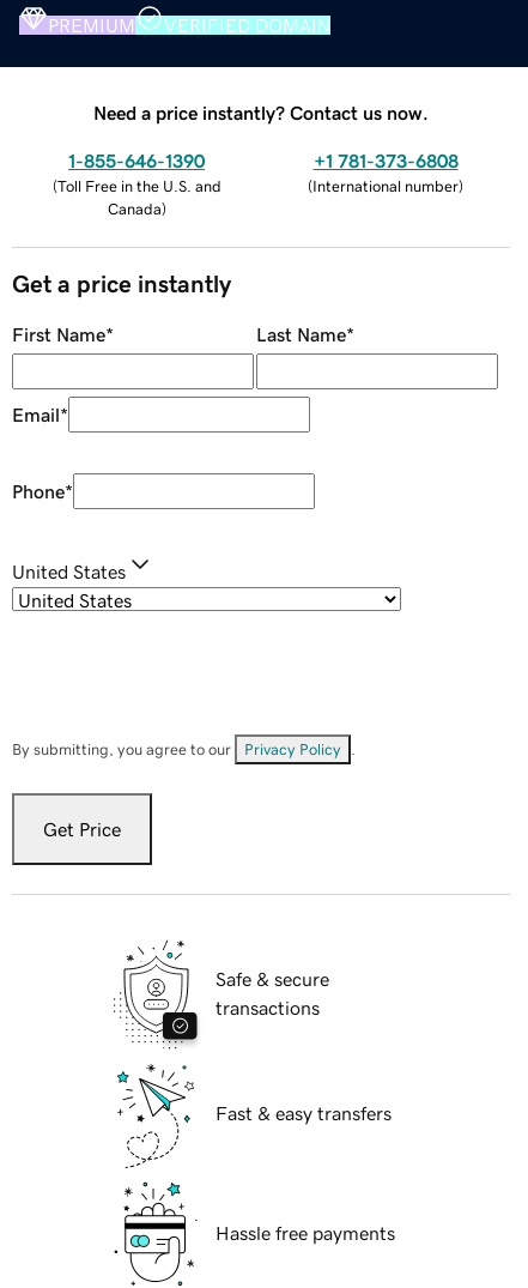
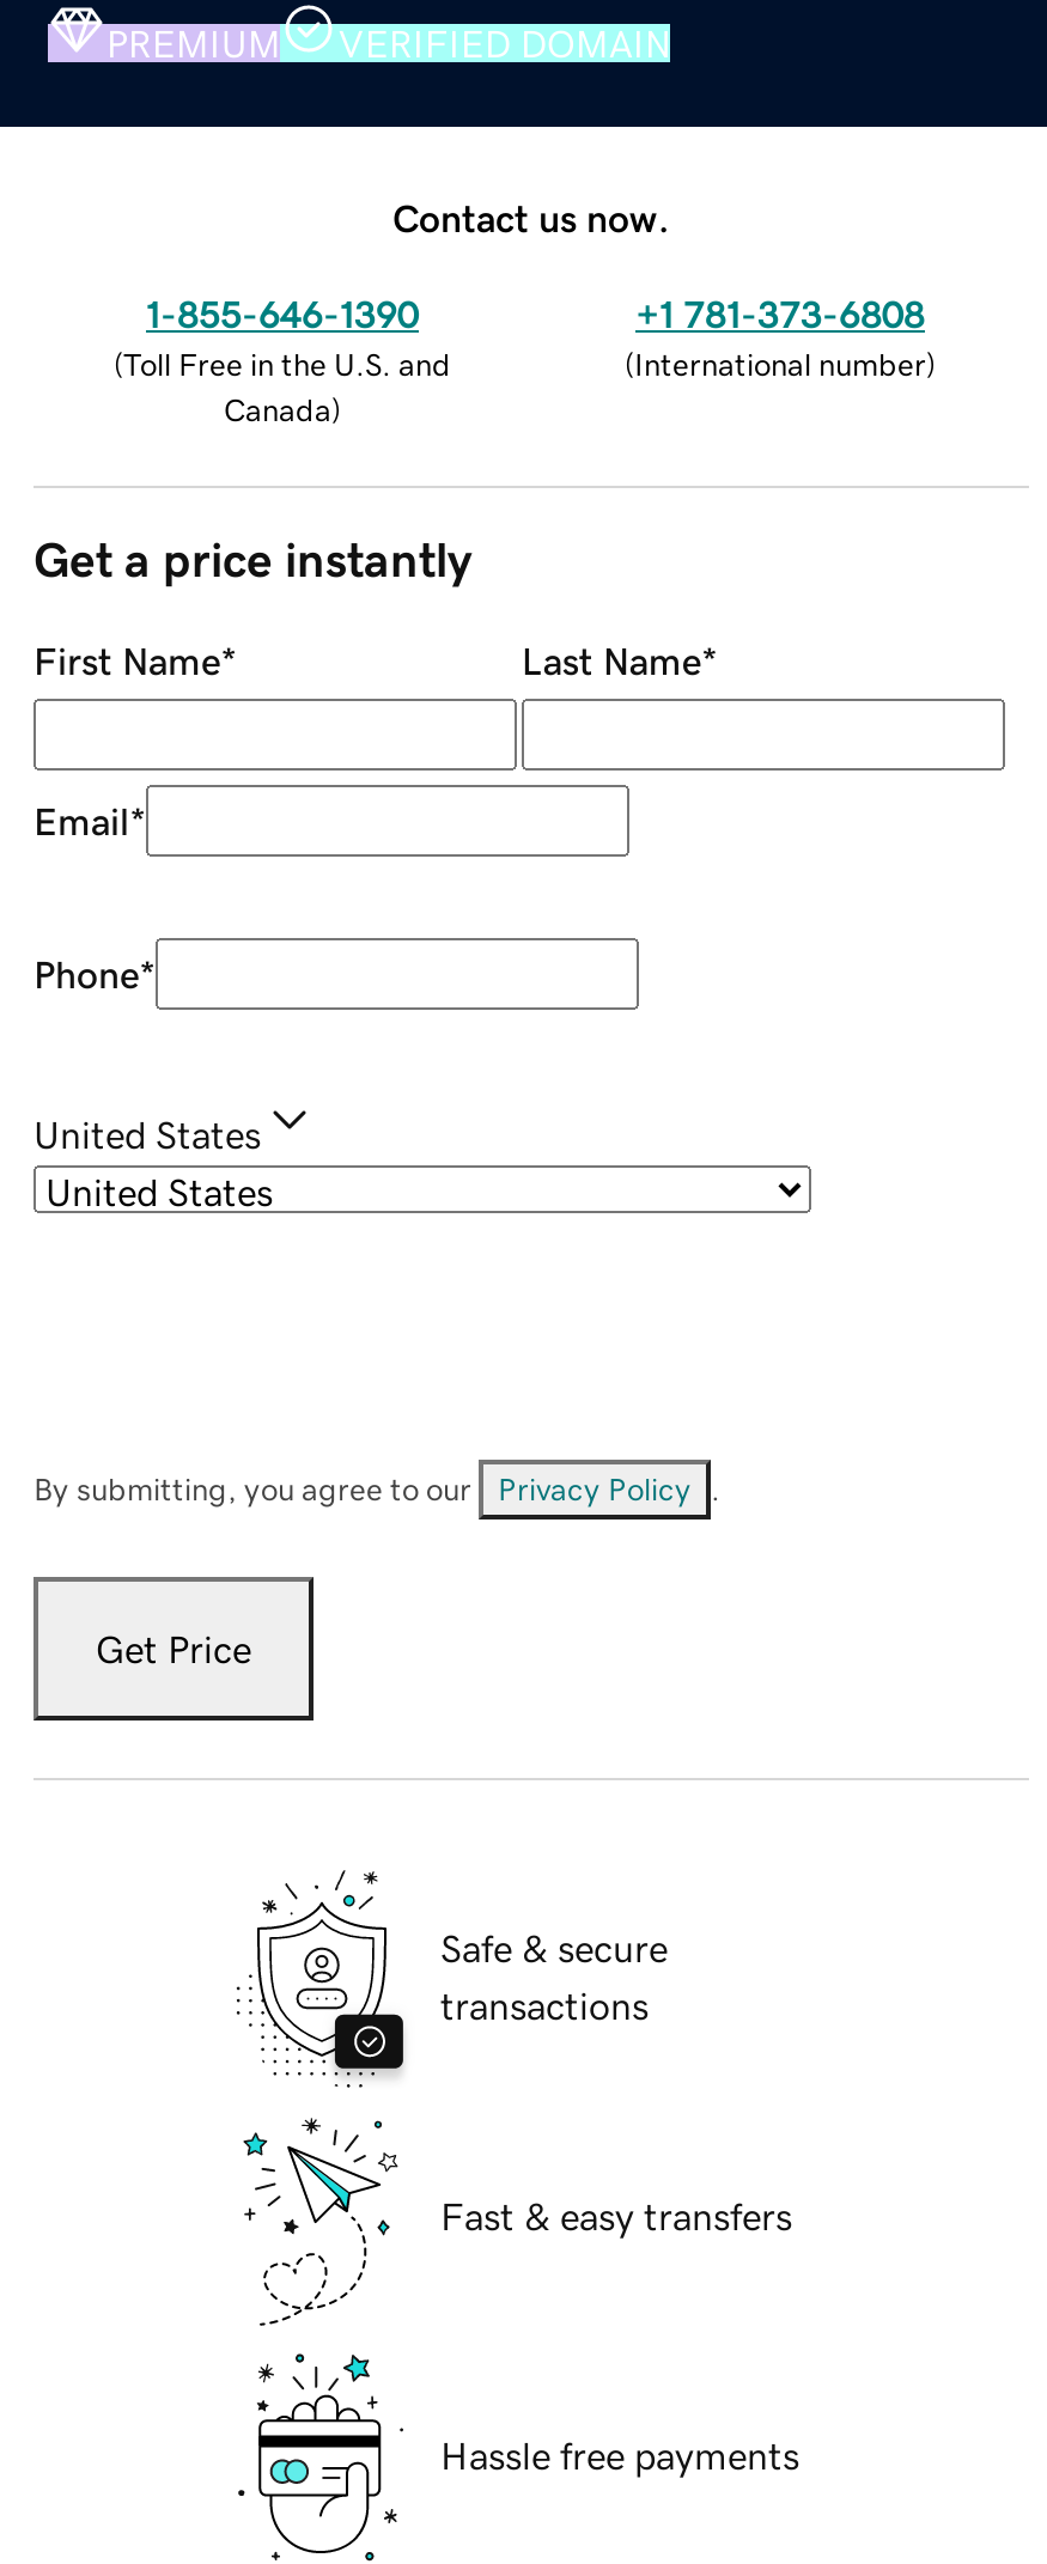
- Need a price instantly? Contact us now.
+ Contact us now.
